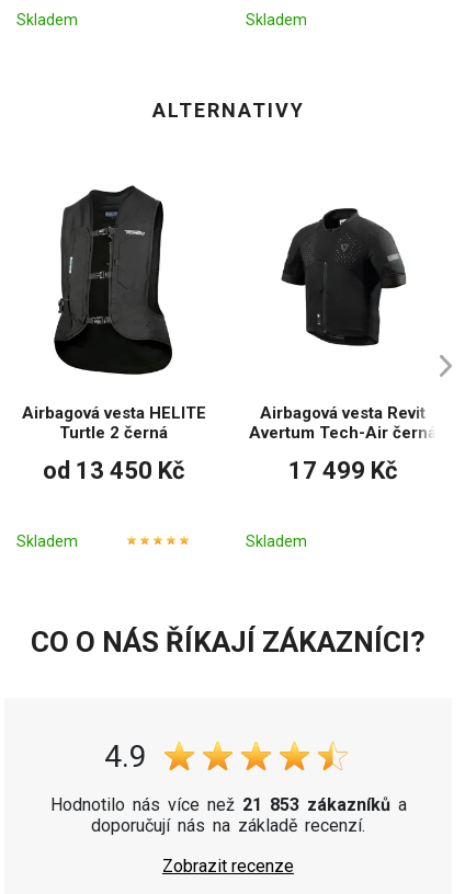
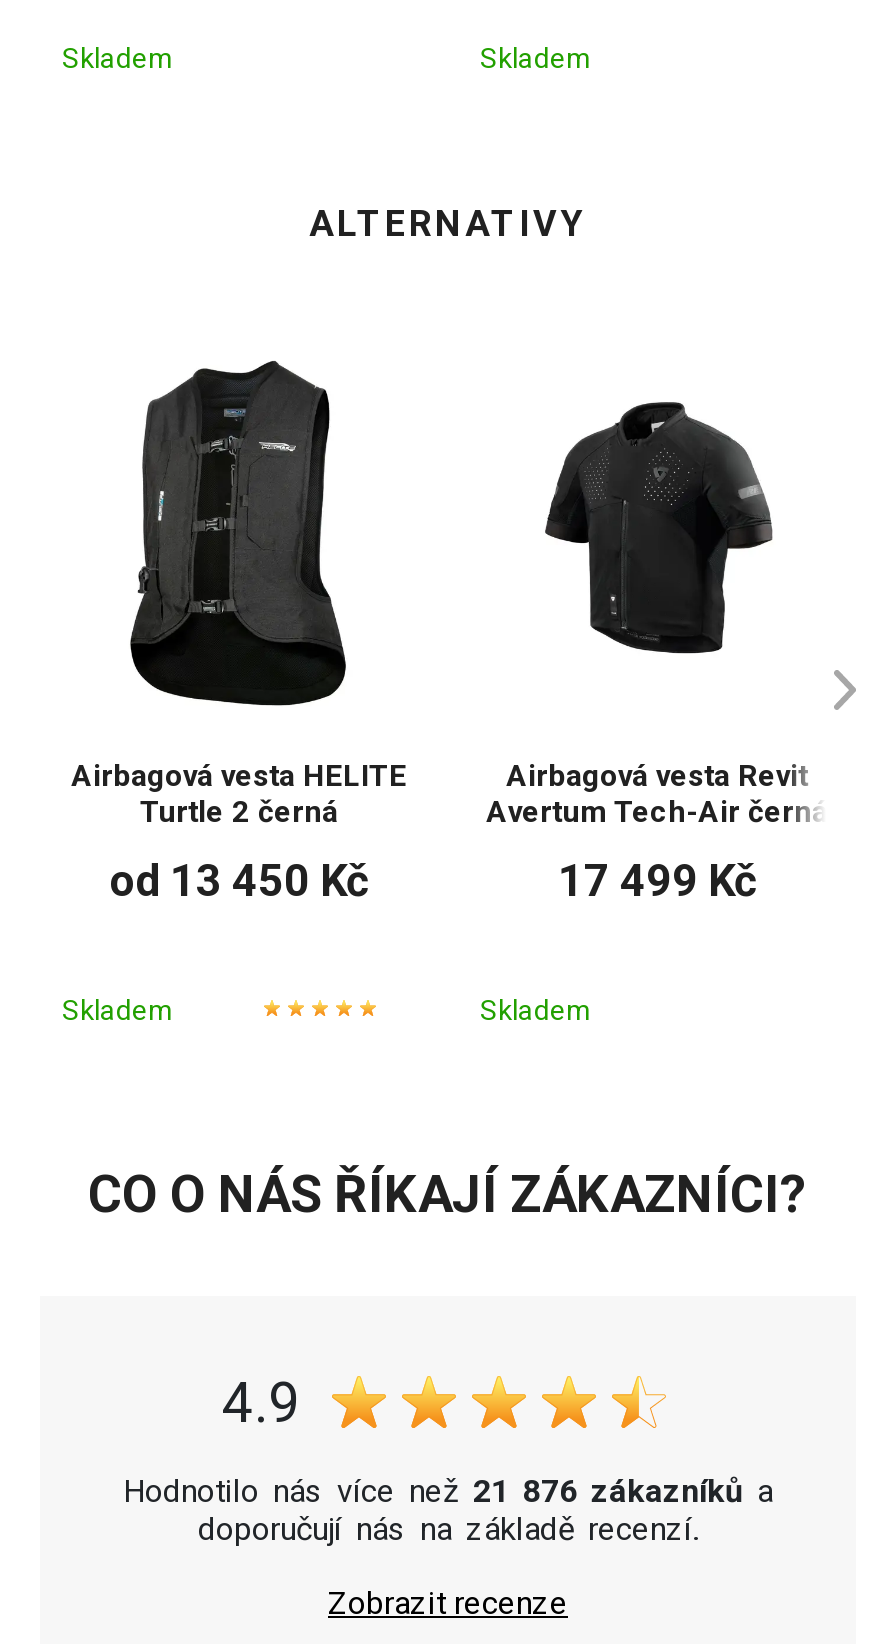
- Hodnotilo nás více než 21 853 zákazníků a
+ Hodnotilo nás více než 21 876 zákazníků a
